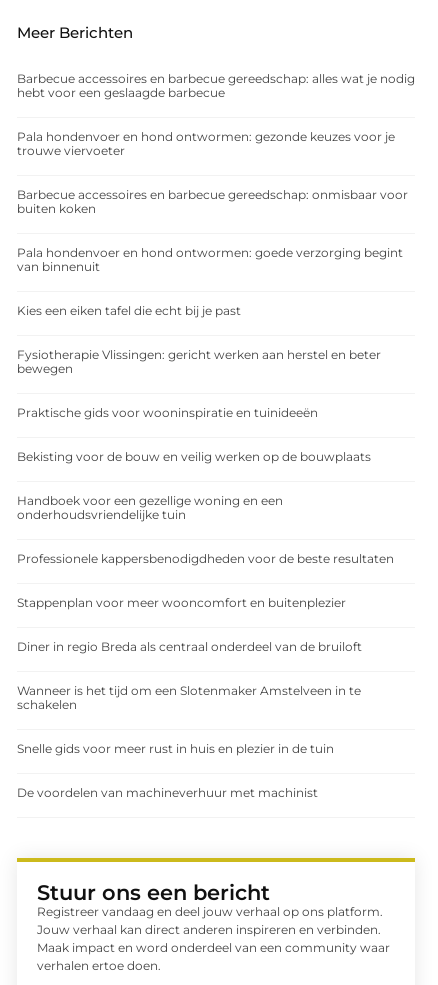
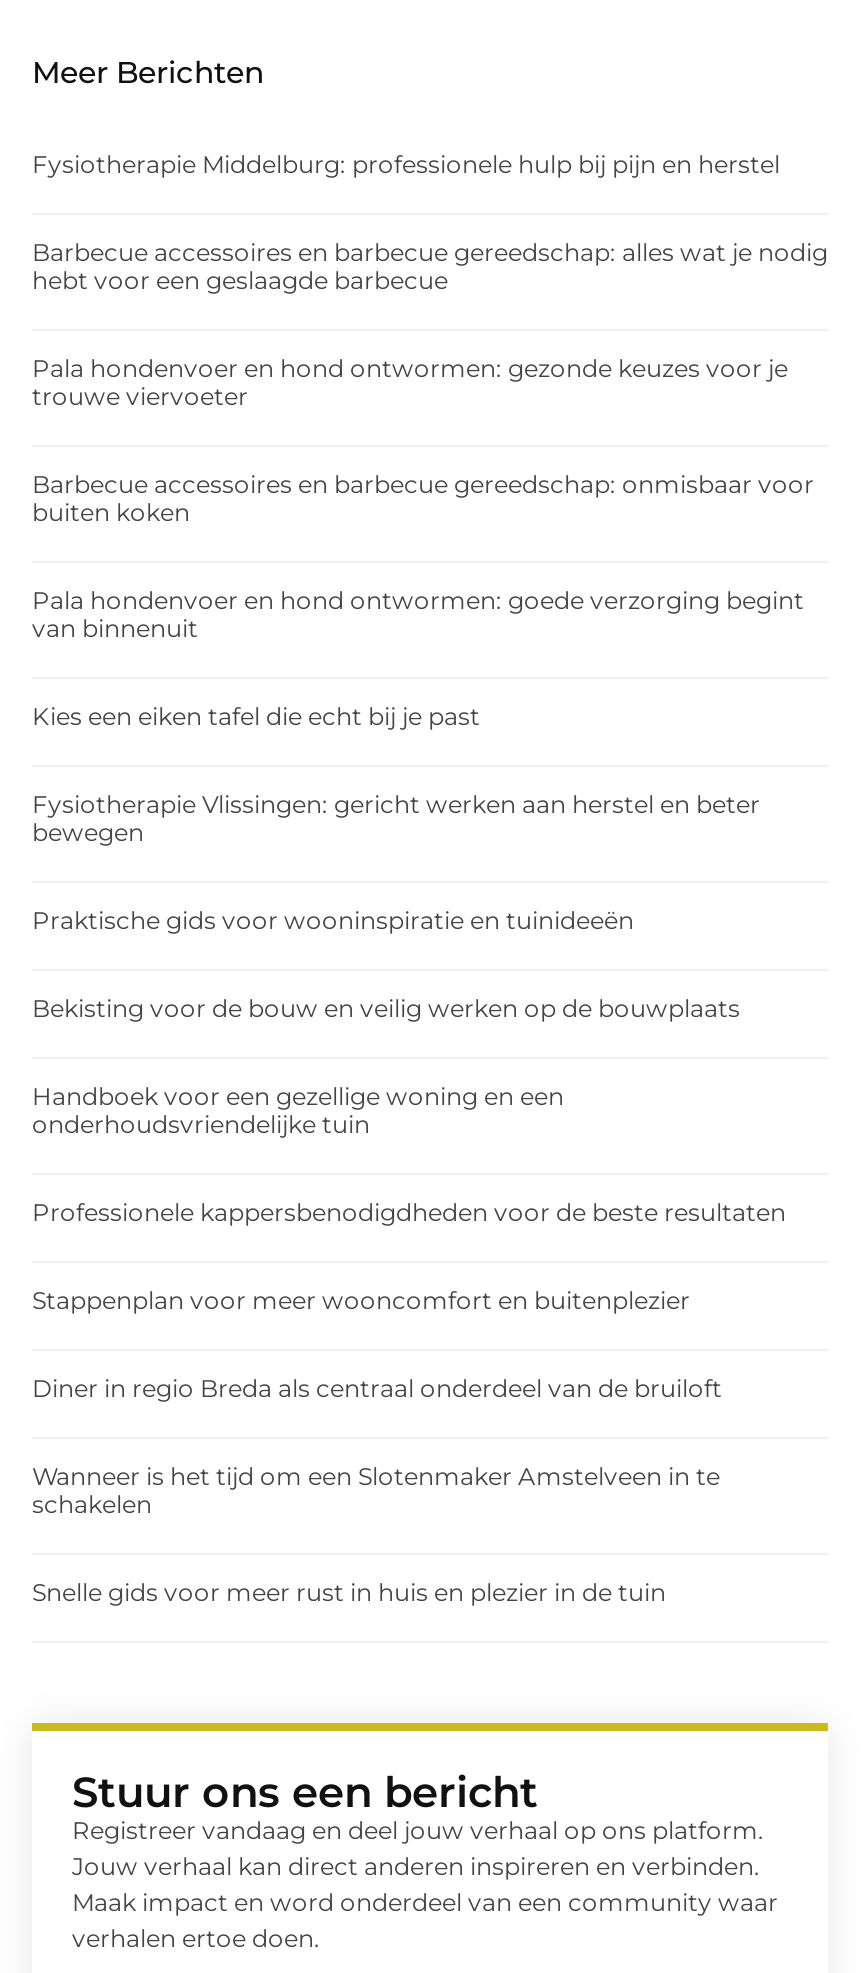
+ Fysiotherapie Middelburg: professionele hulp bij pijn en herstel

moved down: Barbecue accessoires en barbecue gereedschap: alles wat je nodig | hebt voor een geslaagde barbecue | Pala hondenvoer en hond ontwormen: gezonde keuzes voor je | ... | schakelen | Snelle gids voor meer rust in huis en plezier in de tuin

- De voordelen van machineverhuur met machinist
